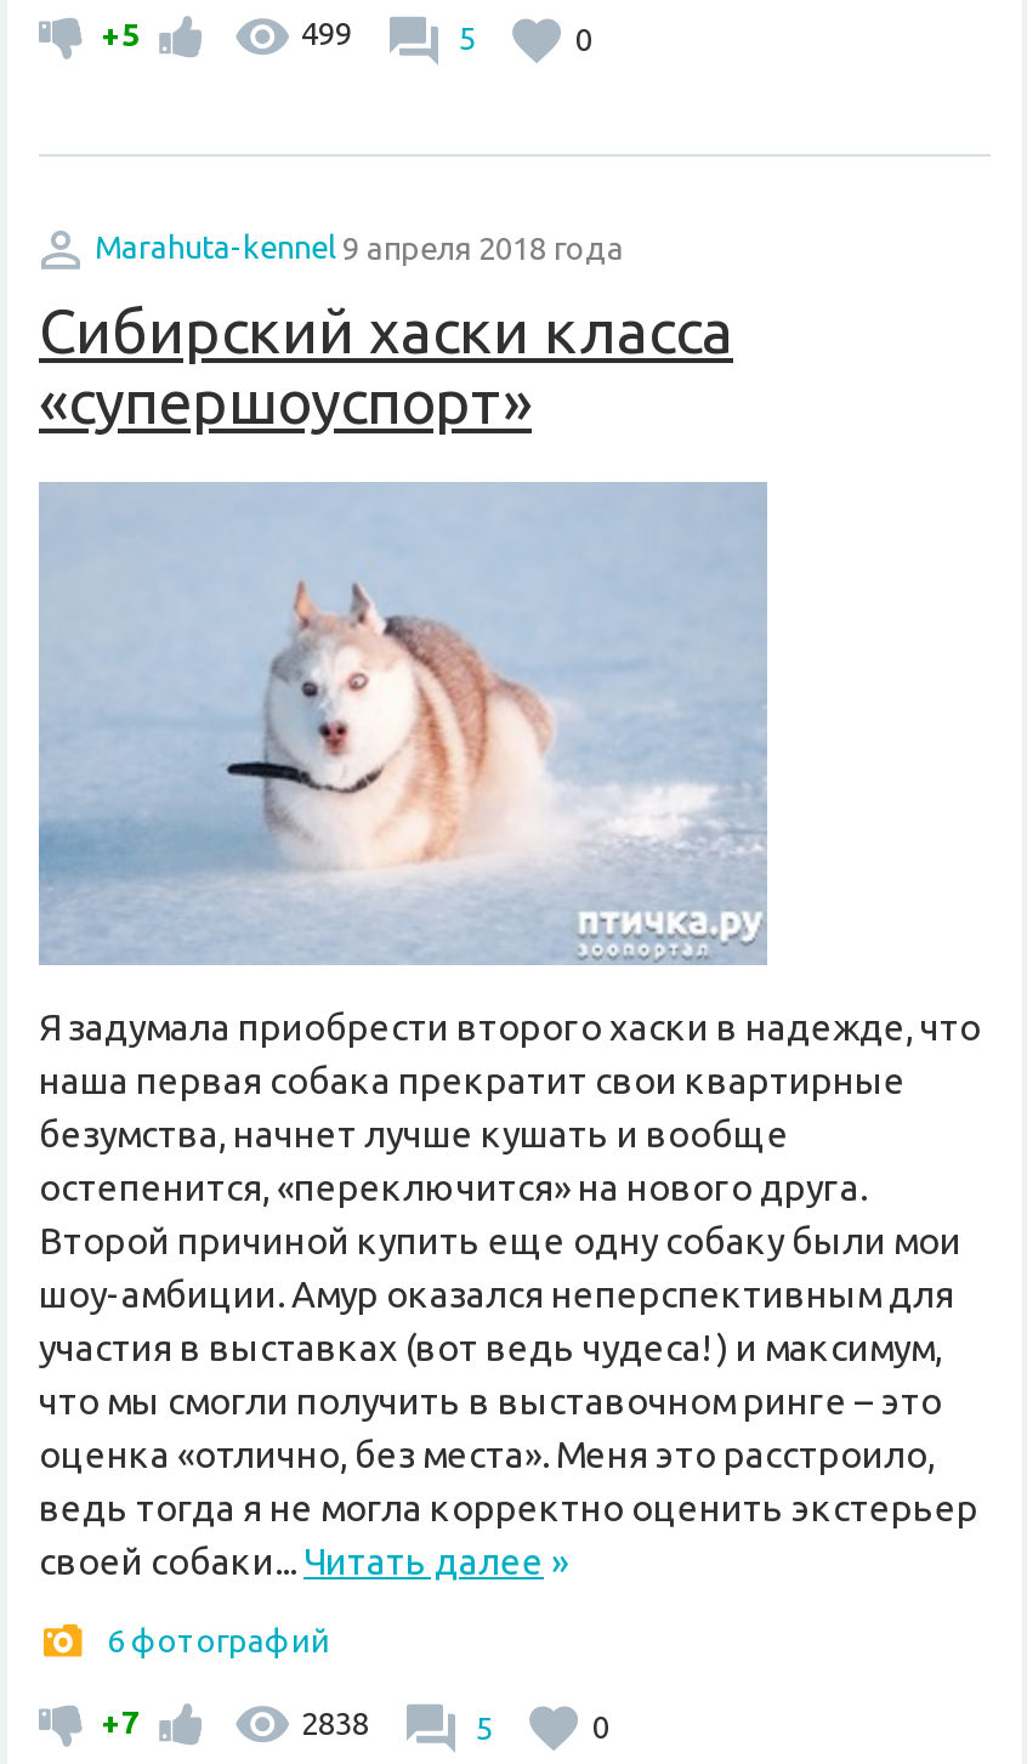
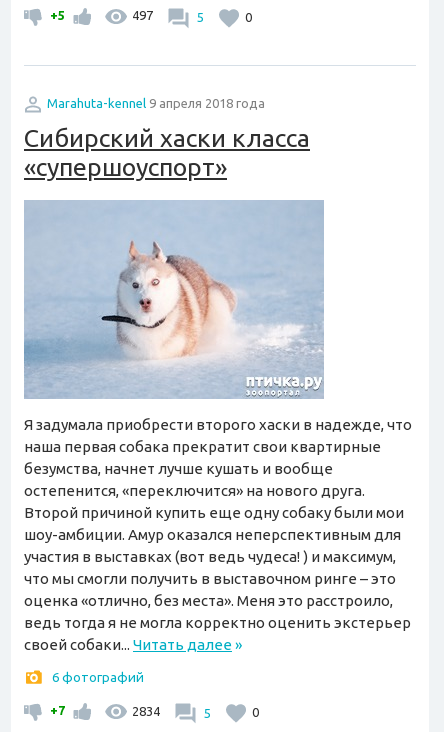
- 499
+ 497

- 2838
+ 2834
